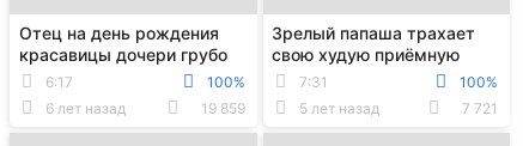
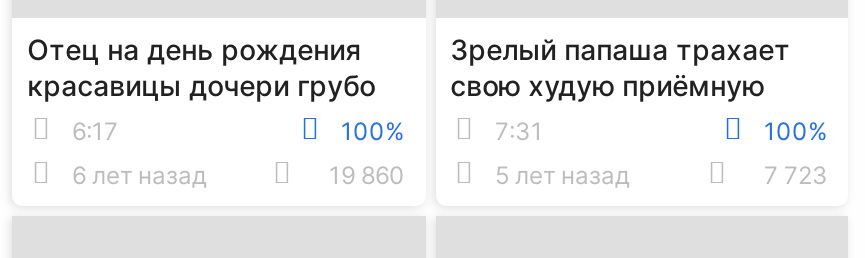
- 19 859
+ 19 860

- 7 721
+ 7 723
